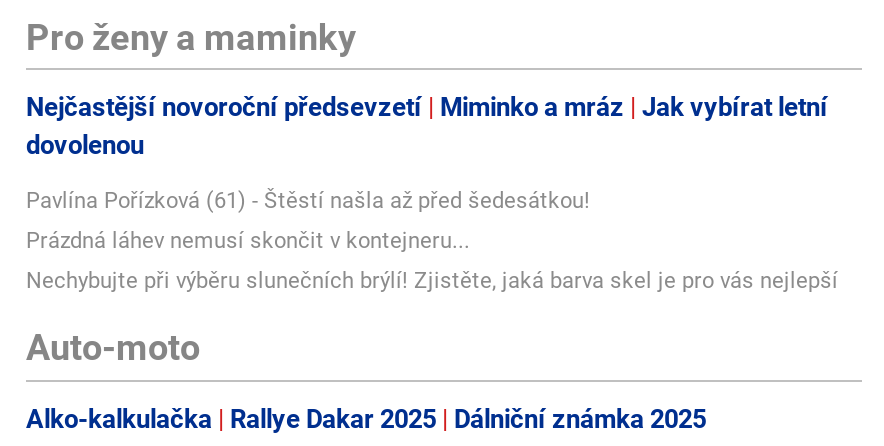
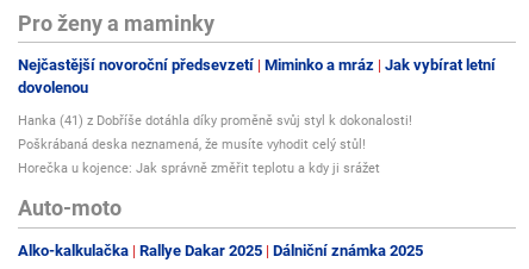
- Pavlína Pořízková (61) - Štěstí našla až před šedesátkou!
+ Hanka (41) z Dobříše dotáhla díky proměně svůj styl k dokonalosti!

- Prázdná láhev nemusí skončit v kontejneru...
+ Poškrábaná deska neznamená, že musíte vyhodit celý stůl!

- Nechybujte při výběru slunečních brýlí! Zjistěte, jaká barva skel je pro vás nejlepší
+ Horečka u kojence: Jak správně změřit teplotu a kdy ji srážet
